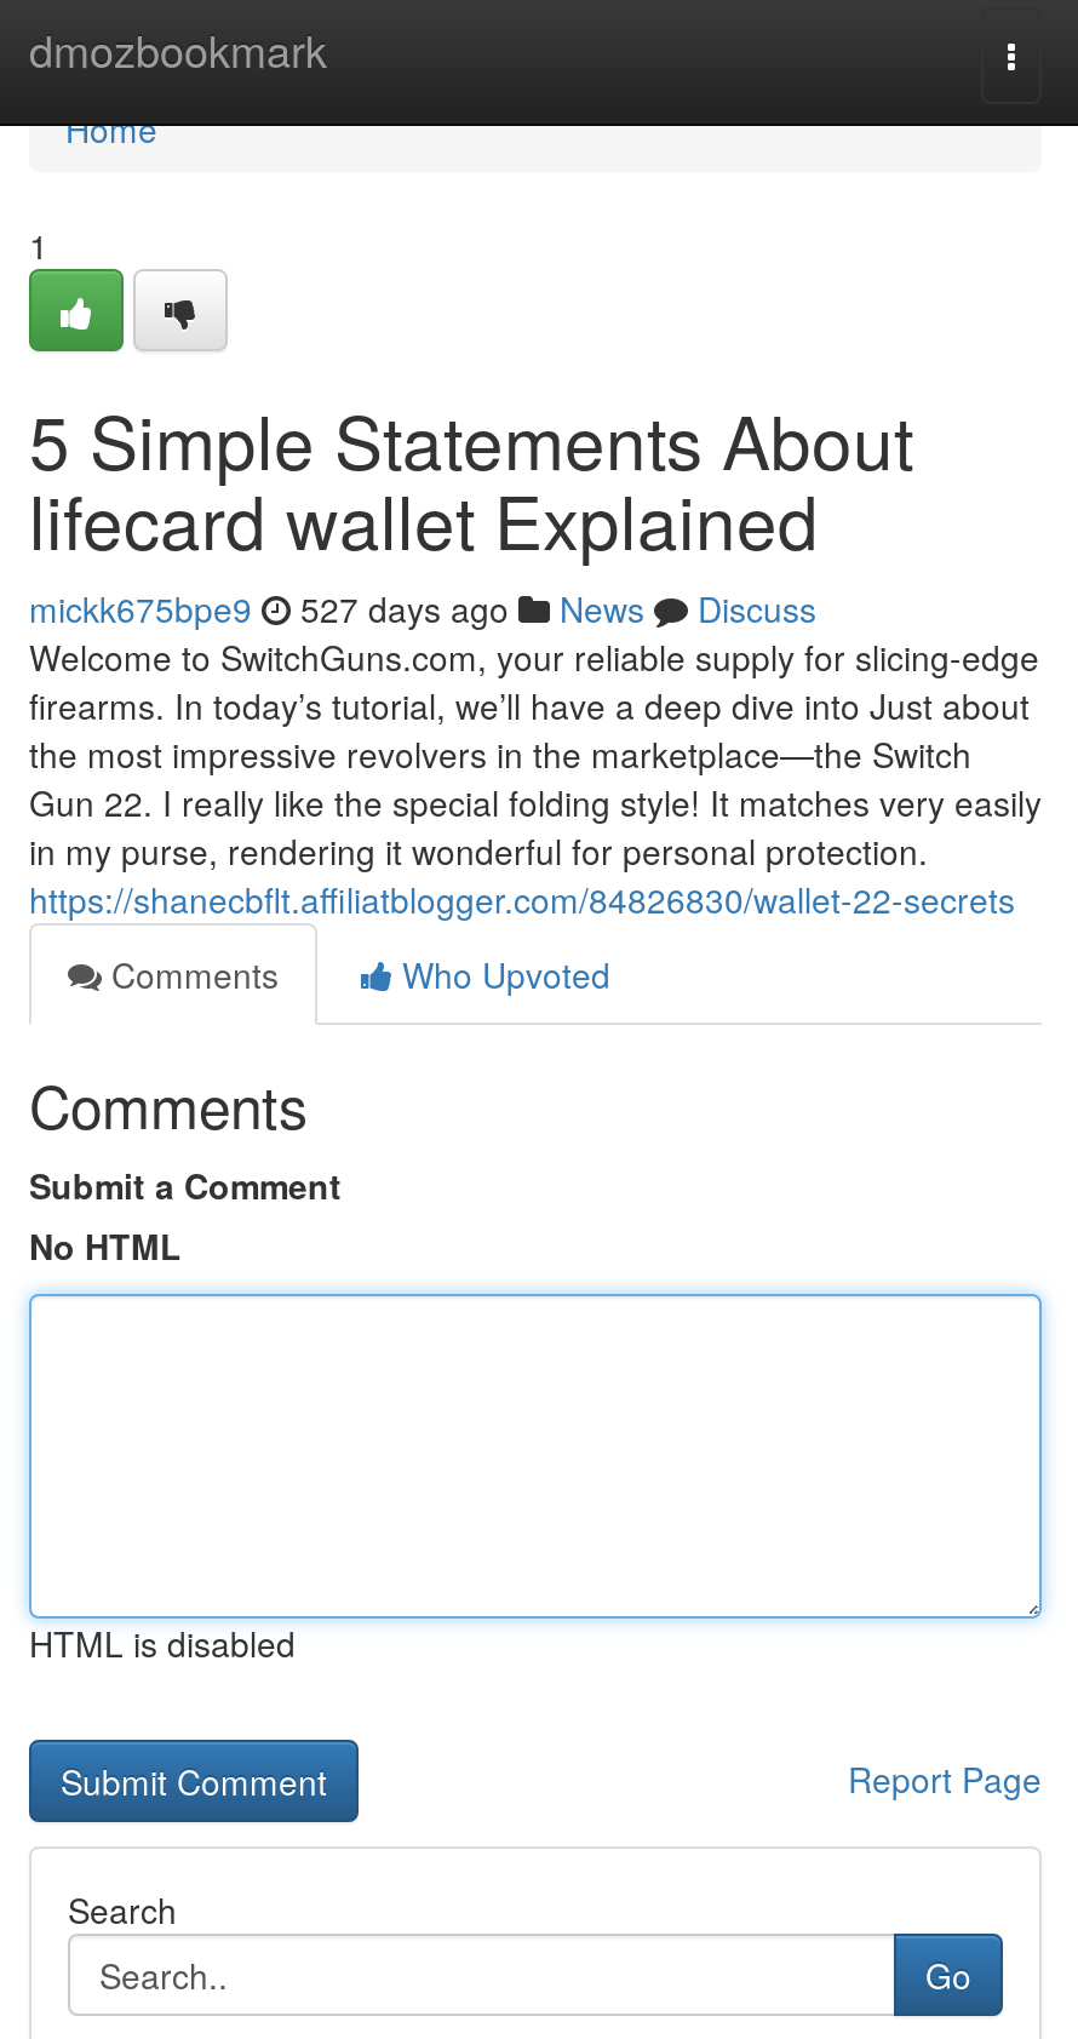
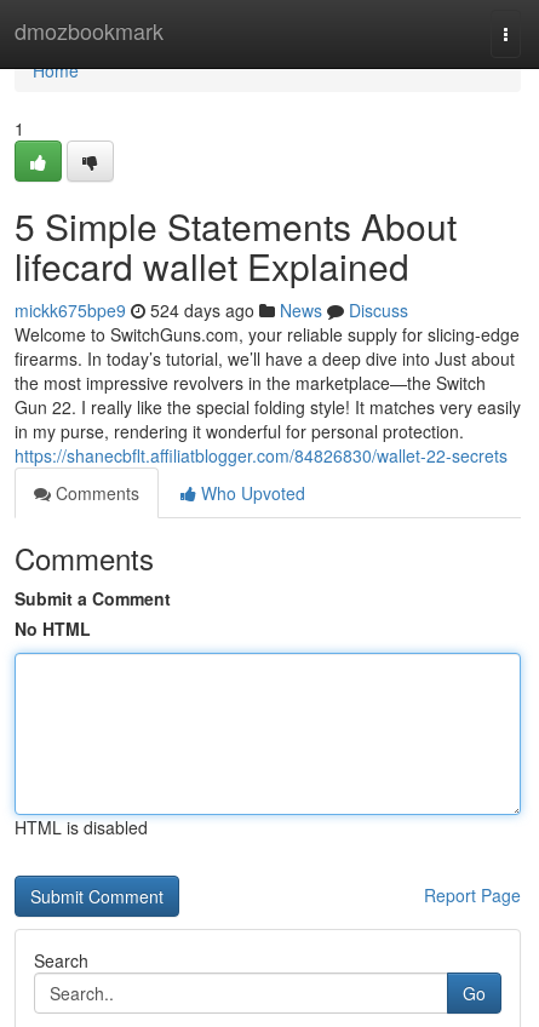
- mickk675bpe9 527 days ago News Discuss
+ mickk675bpe9 524 days ago News Discuss
